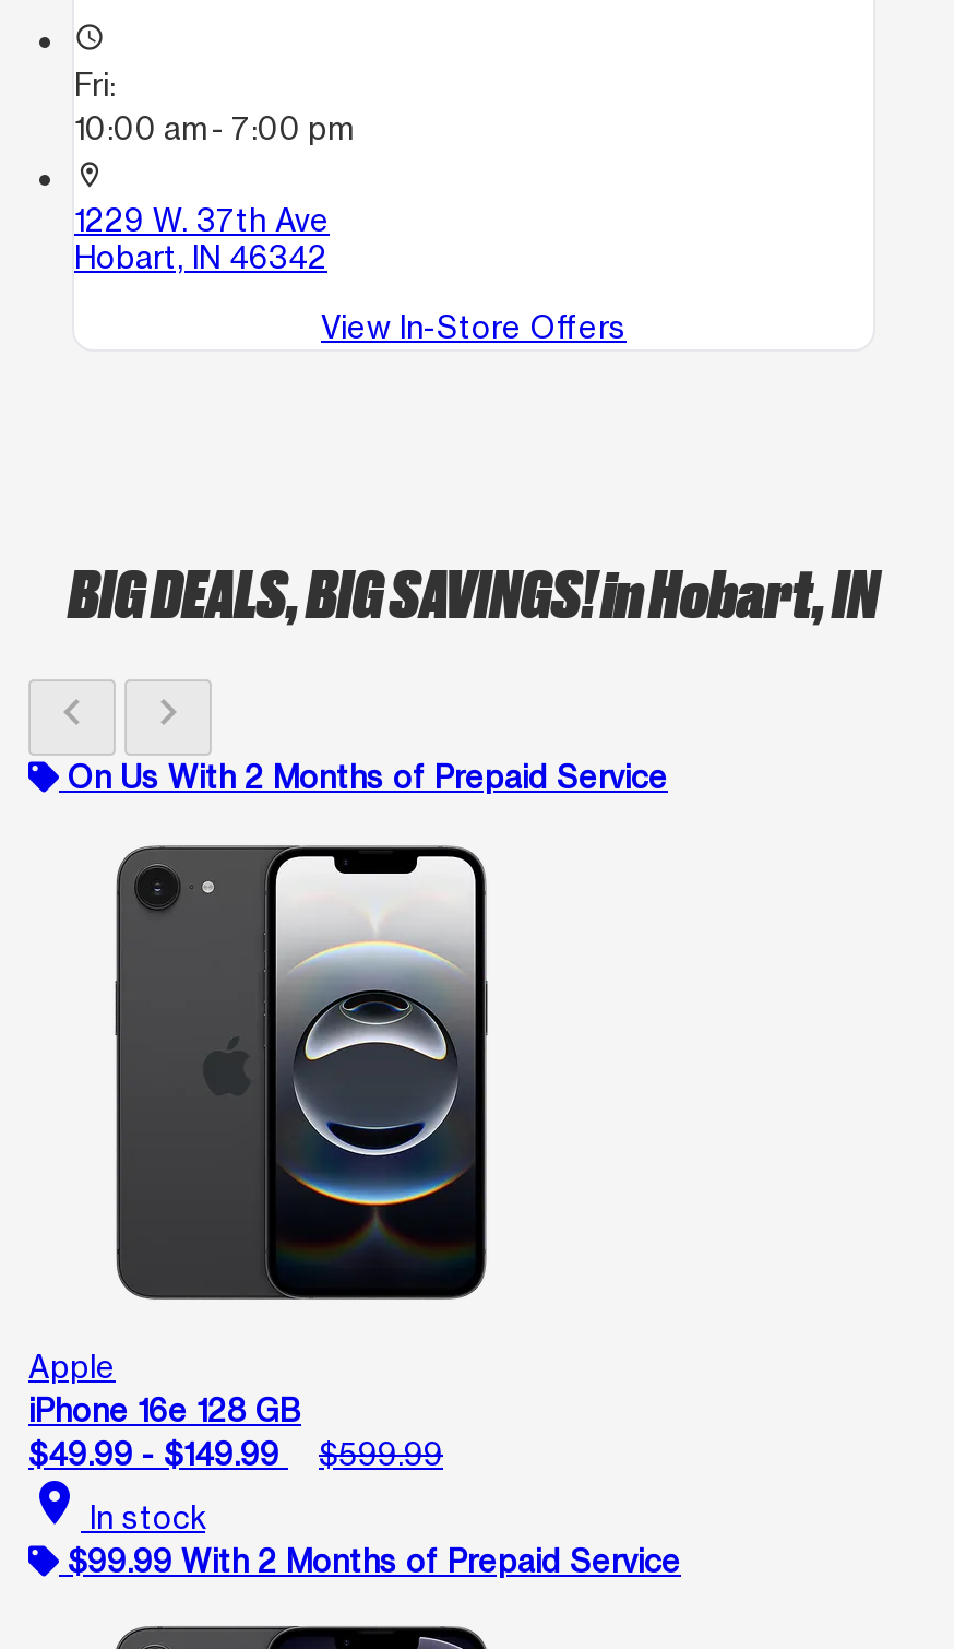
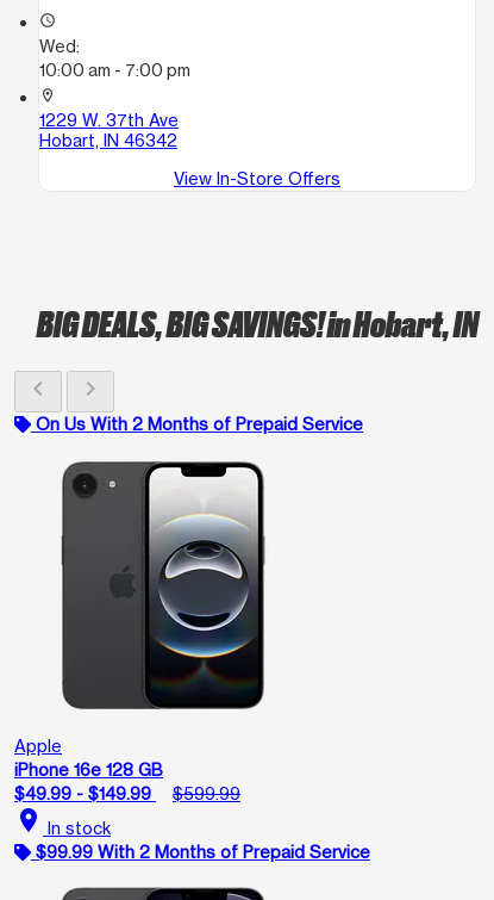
- Fri:
+ Wed:
